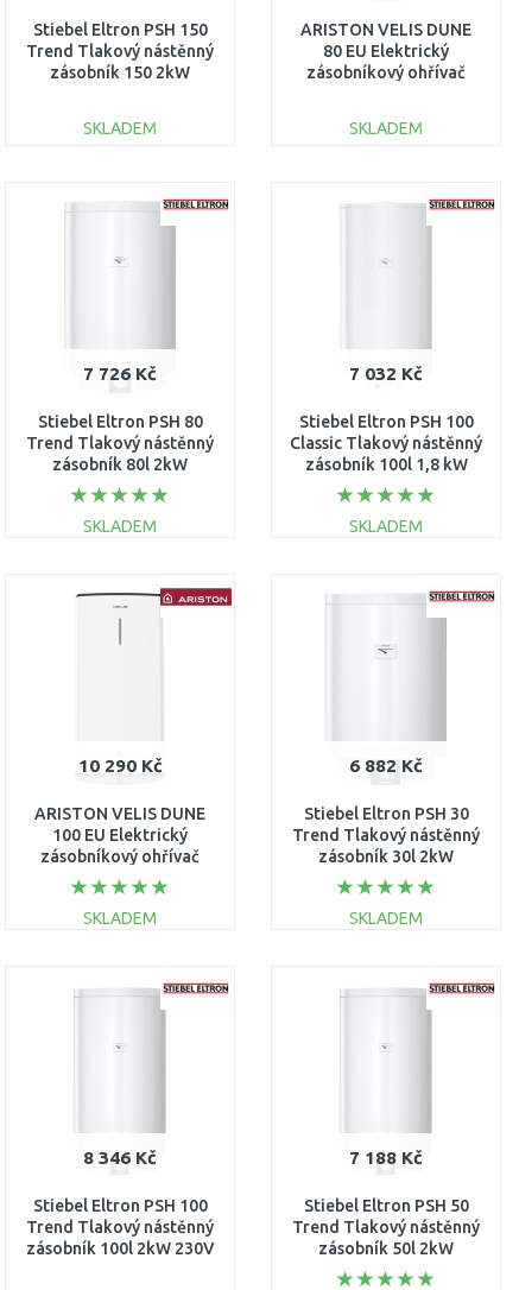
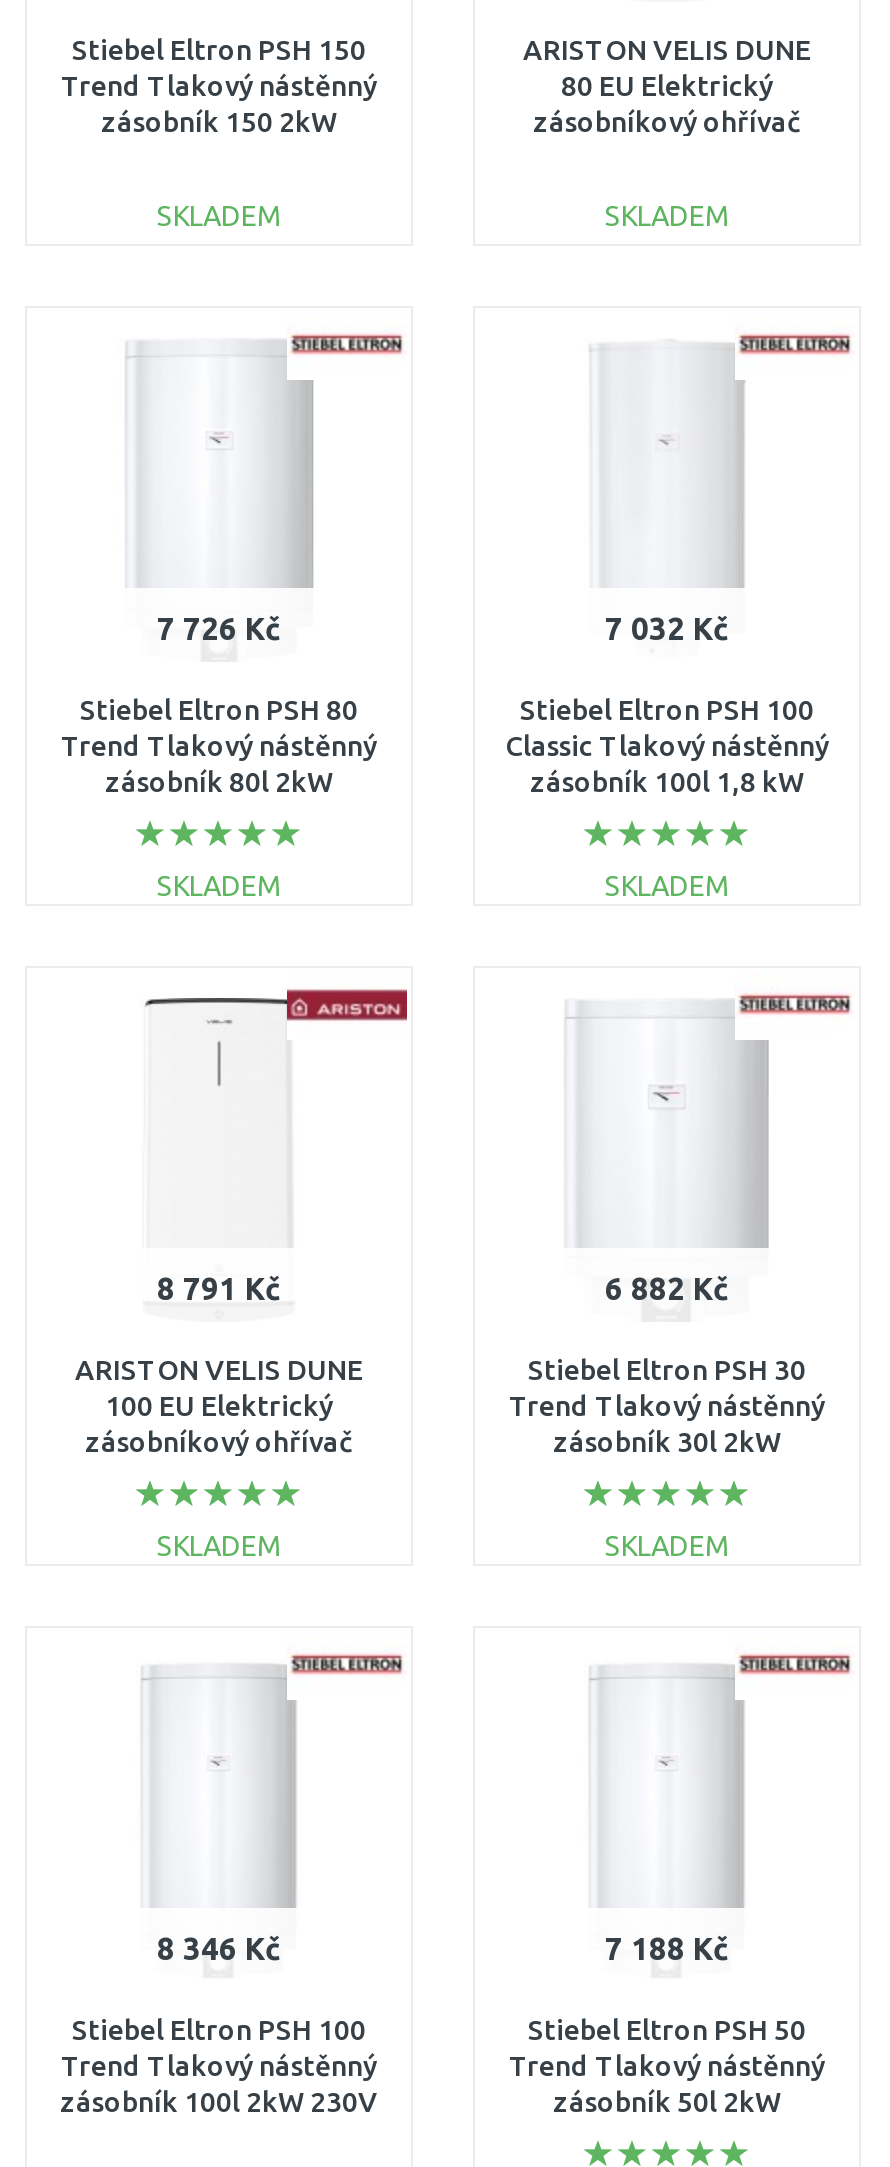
- 10 290 Kč
+ 8 791 Kč
